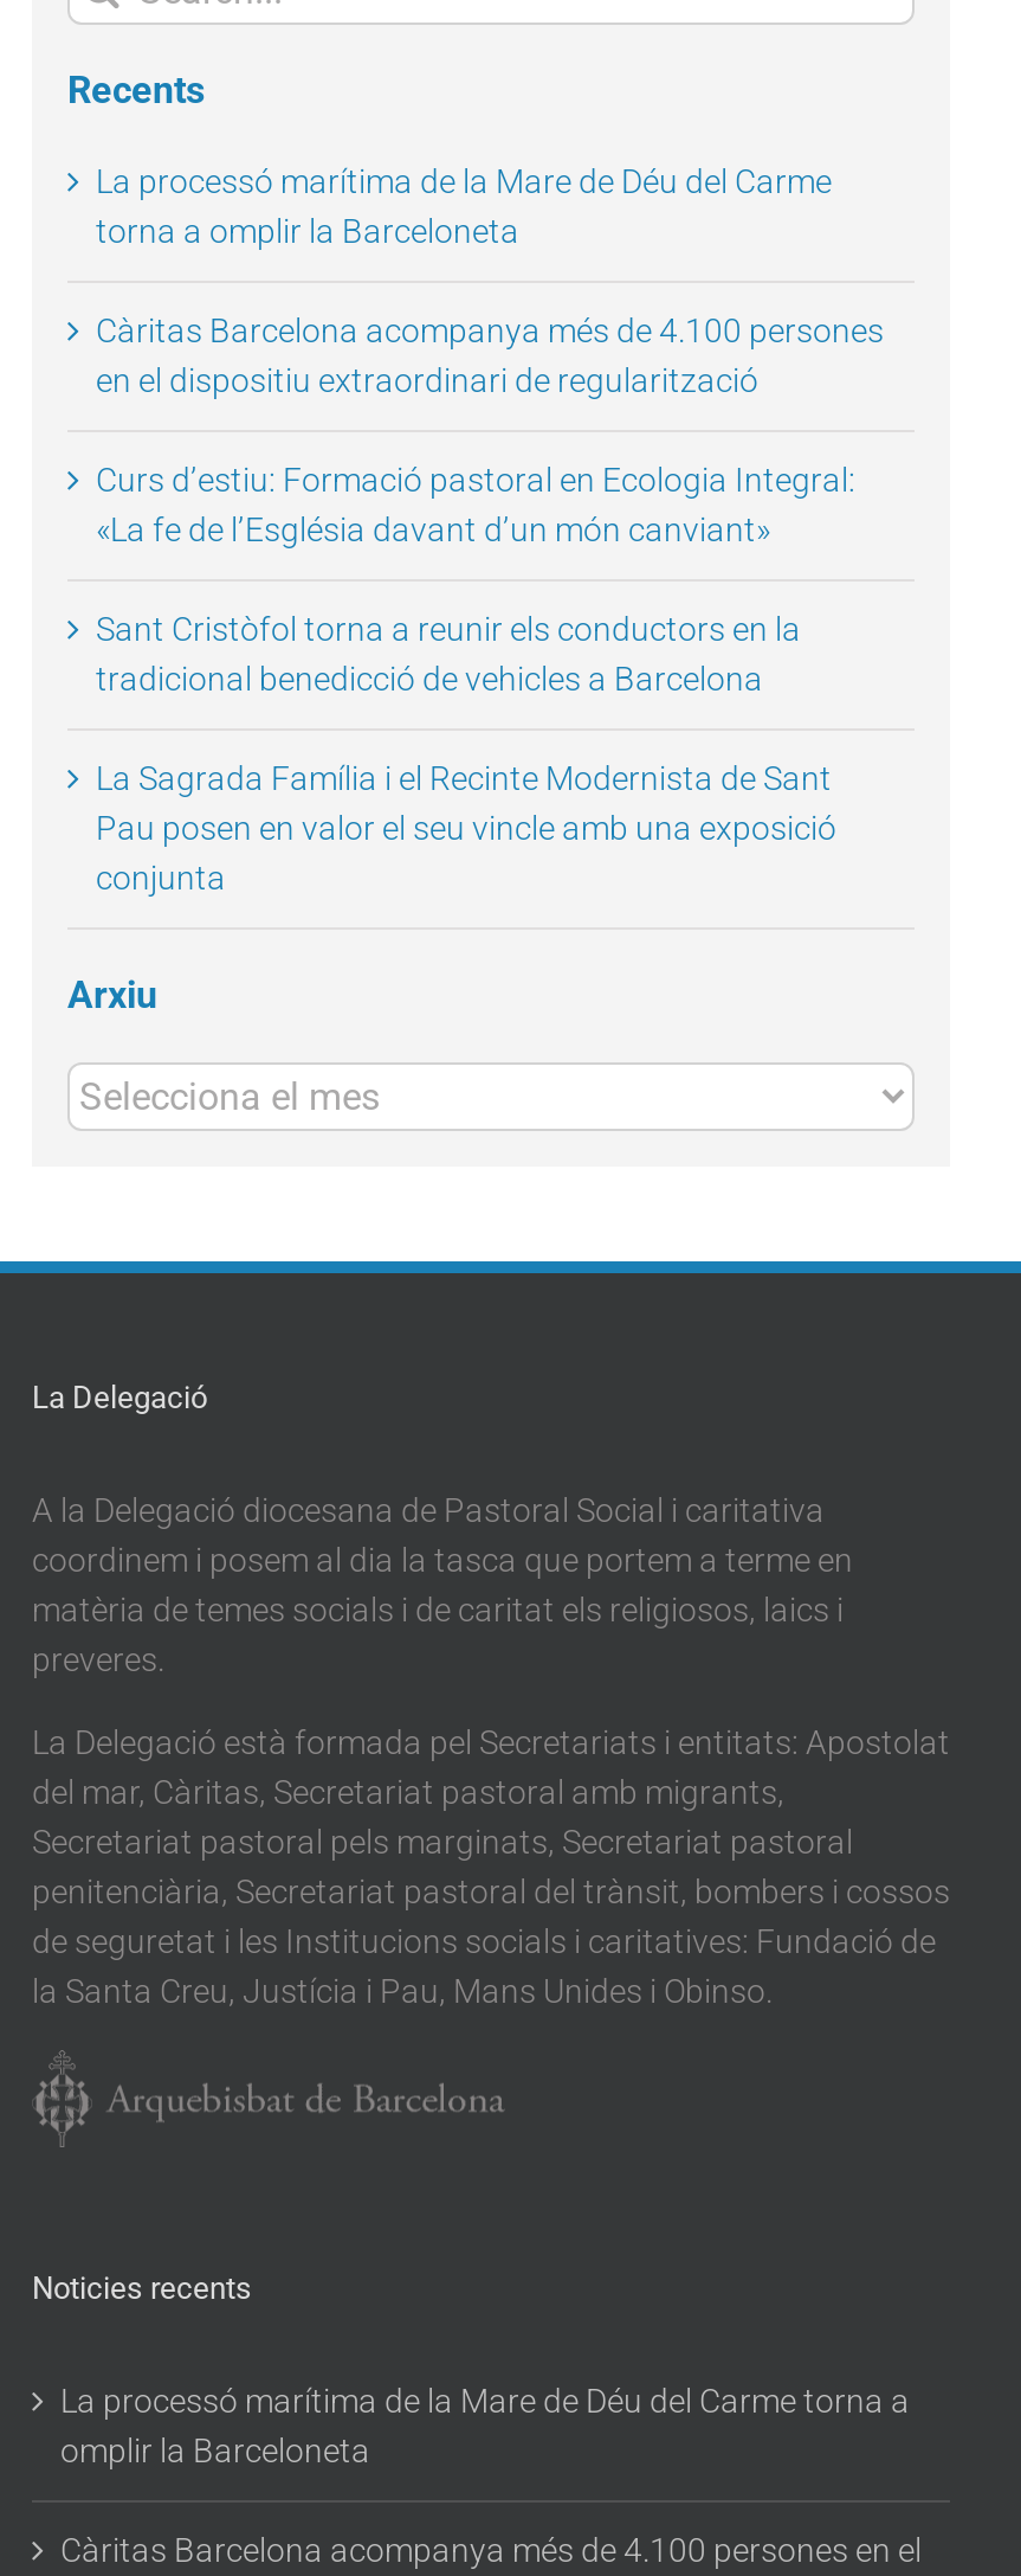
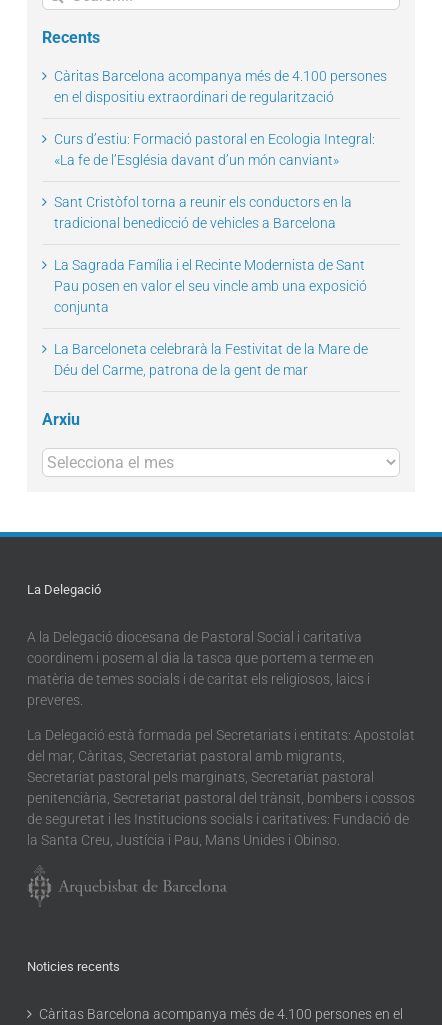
- La processó marítima de la Mare de Déu del Carme
- torna a omplir la Barceloneta

+ La Barceloneta celebrarà la Festivitat de la Mare de
+ Déu del Carme, patrona de la gent de mar

- La processó marítima de la Mare de Déu del Carme torna a
- omplir la Barceloneta
